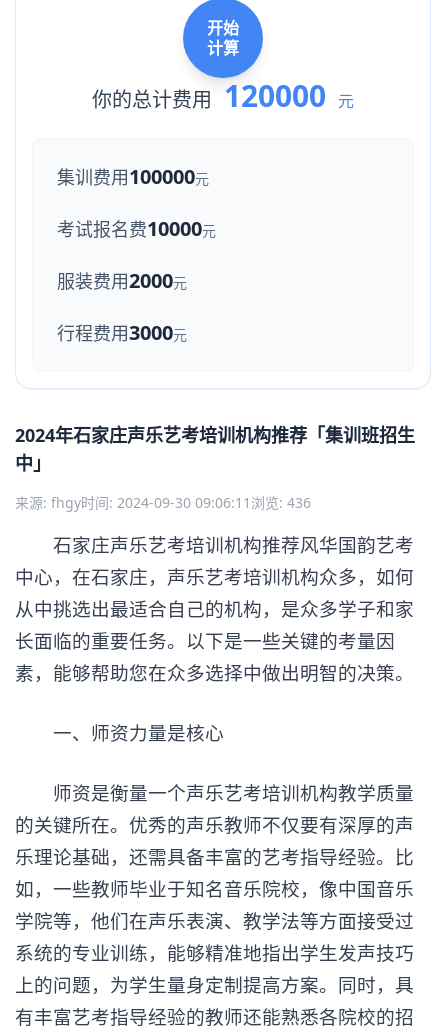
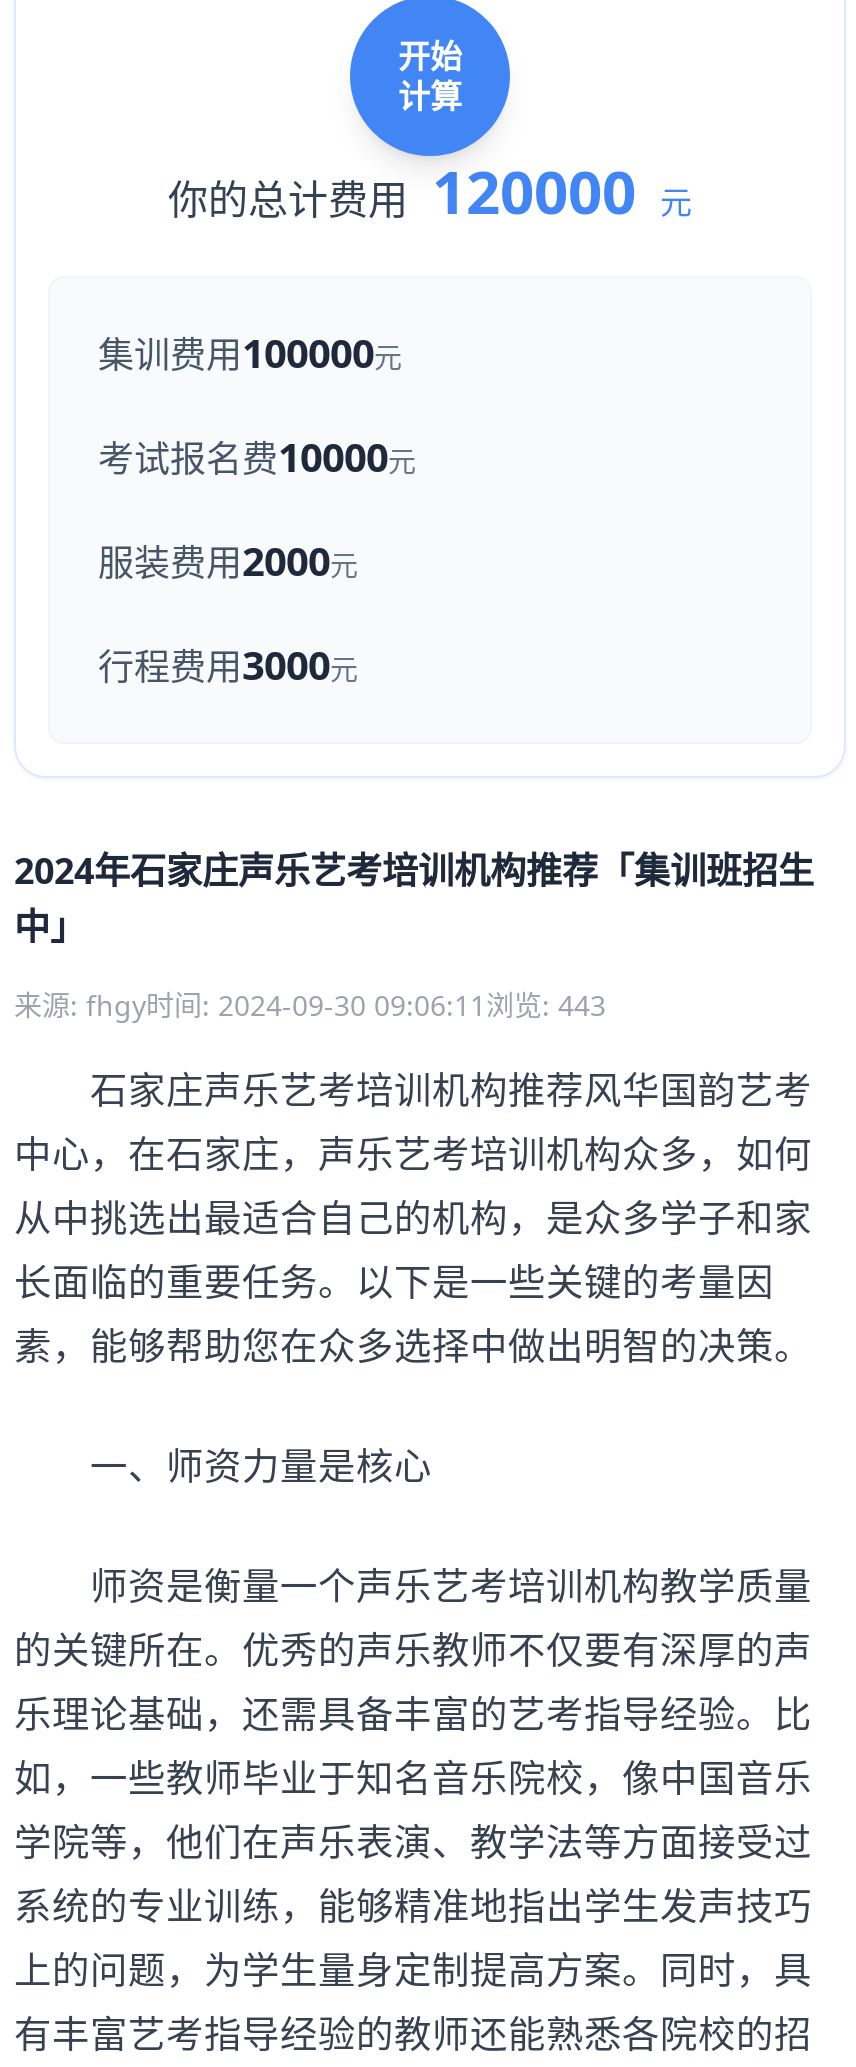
- 来源: fhgy时间: 2024-09-30 09:06:11浏览: 436
+ 来源: fhgy时间: 2024-09-30 09:06:11浏览: 443
